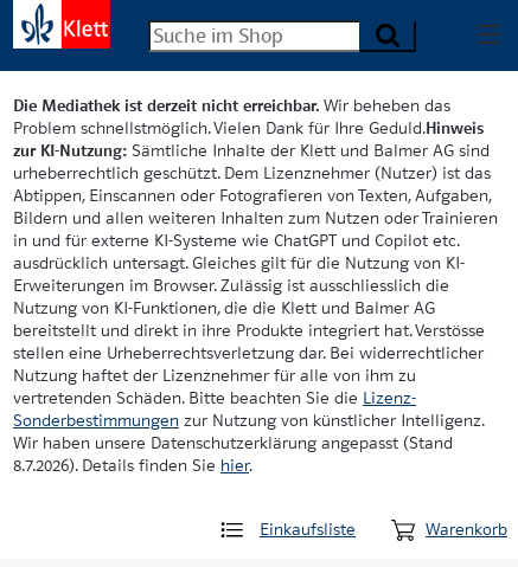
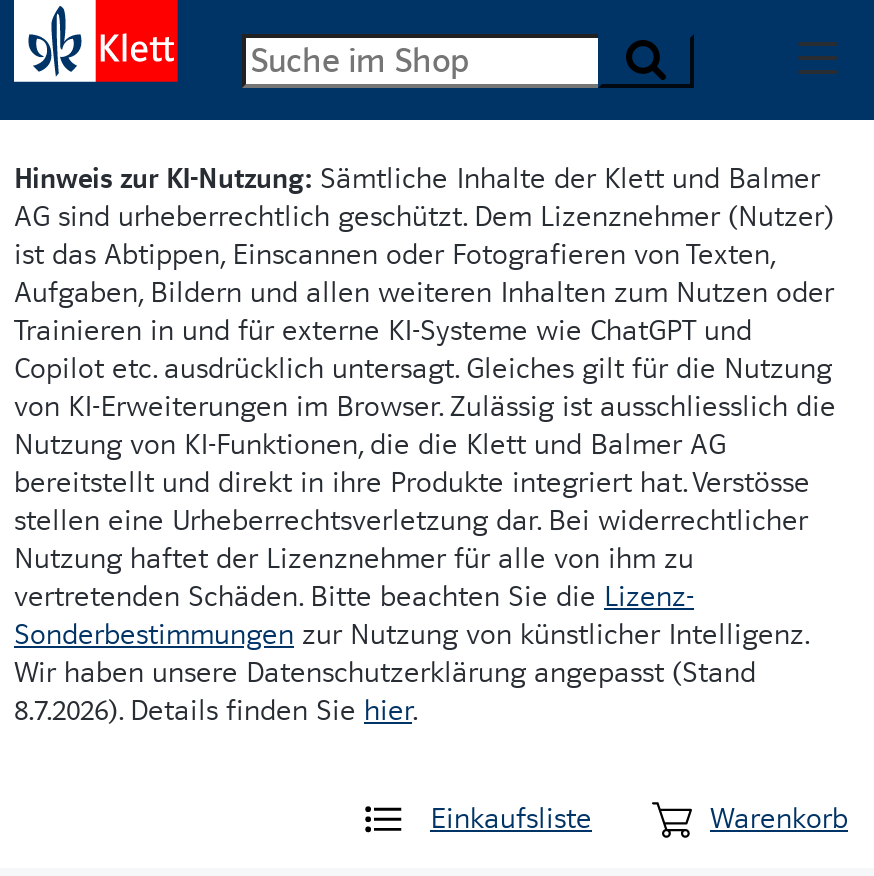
- Die Mediathek ist derzeit nicht erreichbar. Wir beheben das
- Problem schnellstmöglich. Vielen Dank für Ihre Geduld.Hinweis
- zur KI-Nutzung: Sämtliche Inhalte der Klett und Balmer AG sind
- urheberrechtlich geschützt. Dem Lizenznehmer (Nutzer) ist das
- Abtippen, Einscannen oder Fotografieren von Texten, Aufgaben,
- Bildern und allen weiteren Inhalten zum Nutzen oder Trainieren
- in und für externe KI-Systeme wie ChatGPT und Copilot etc.
- ausdrücklich untersagt. Gleiches gilt für die Nutzung von KI-
- Erweiterungen im Browser. Zulässig ist ausschliesslich die
+ Hinweis zur KI-Nutzung: Sämtliche Inhalte der Klett und Balmer
+ AG sind urheberrechtlich geschützt. Dem Lizenznehmer (Nutzer)
+ ist das Abtippen, Einscannen oder Fotografieren von Texten,
+ Aufgaben, Bildern und allen weiteren Inhalten zum Nutzen oder
+ Trainieren in und für externe KI-Systeme wie ChatGPT und
+ Copilot etc. ausdrücklich untersagt. Gleiches gilt für die Nutzung
+ von KI-Erweiterungen im Browser. Zulässig ist ausschliesslich die
